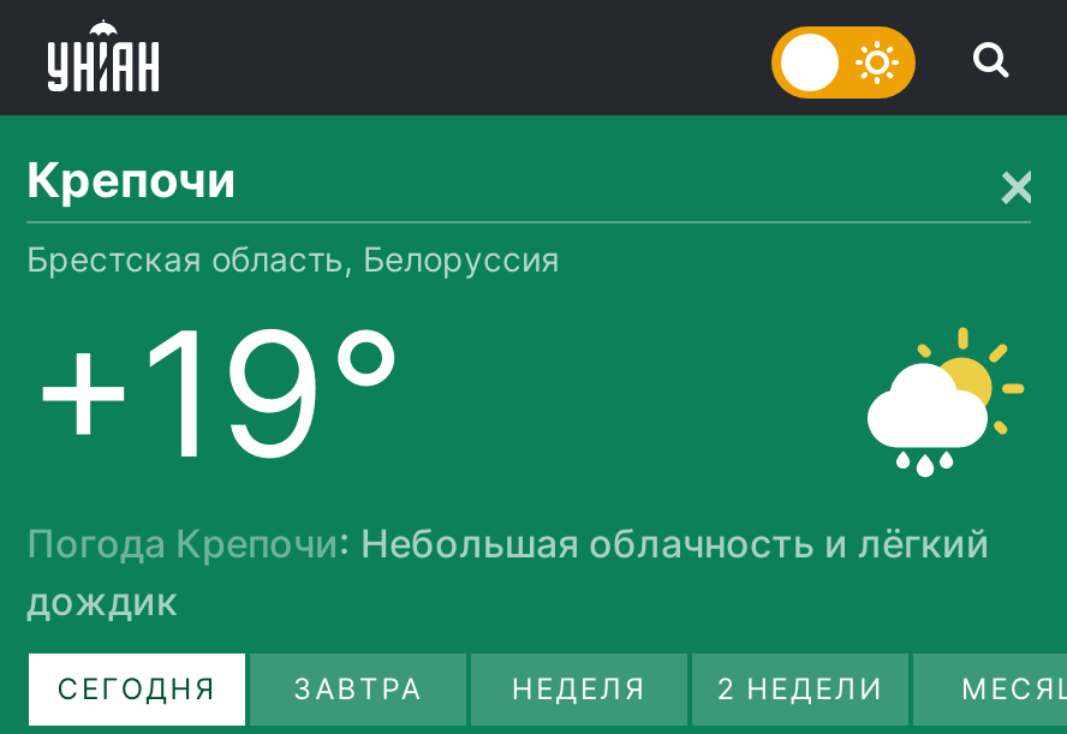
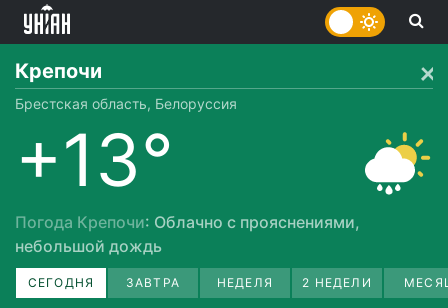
- +19°
- Погода Крепочи: Небольшая облачность и лёгкий
- дождик
+ +13°
+ Погода Крепочи: Облачно с прояснениями,
+ небольшой дождь
